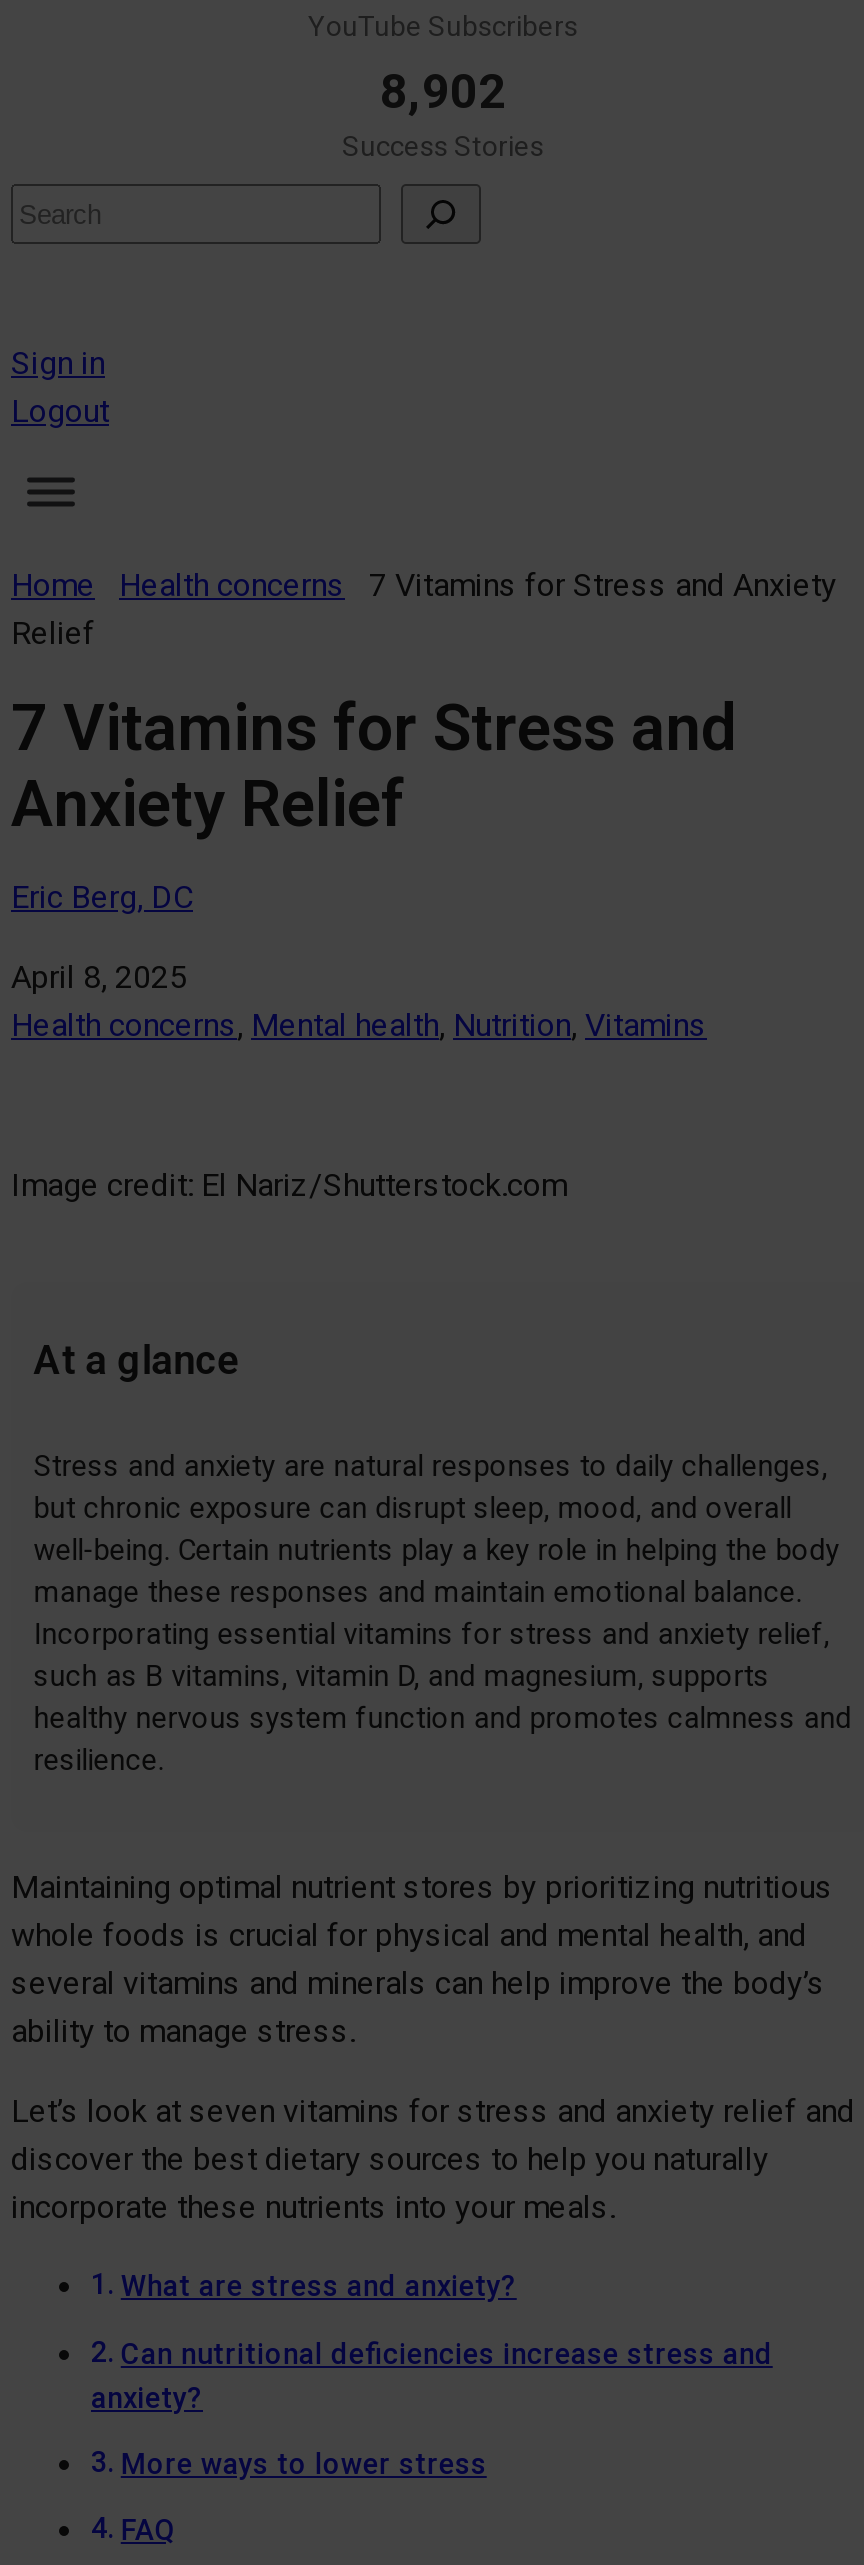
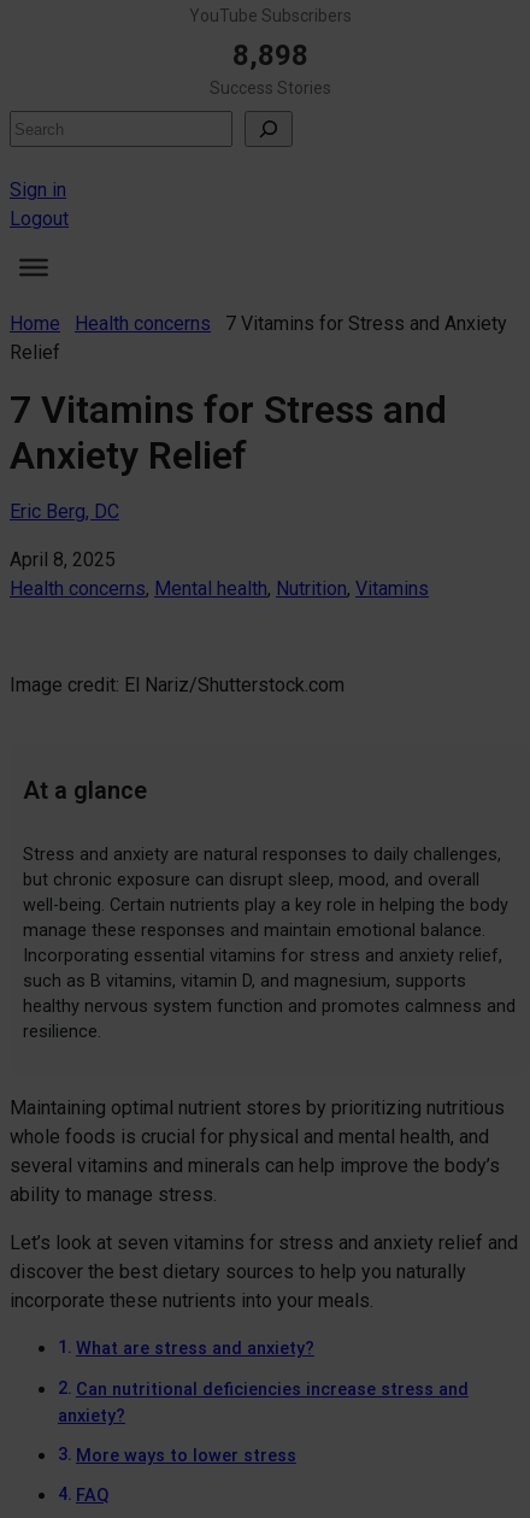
- 8,902
+ 8,898
